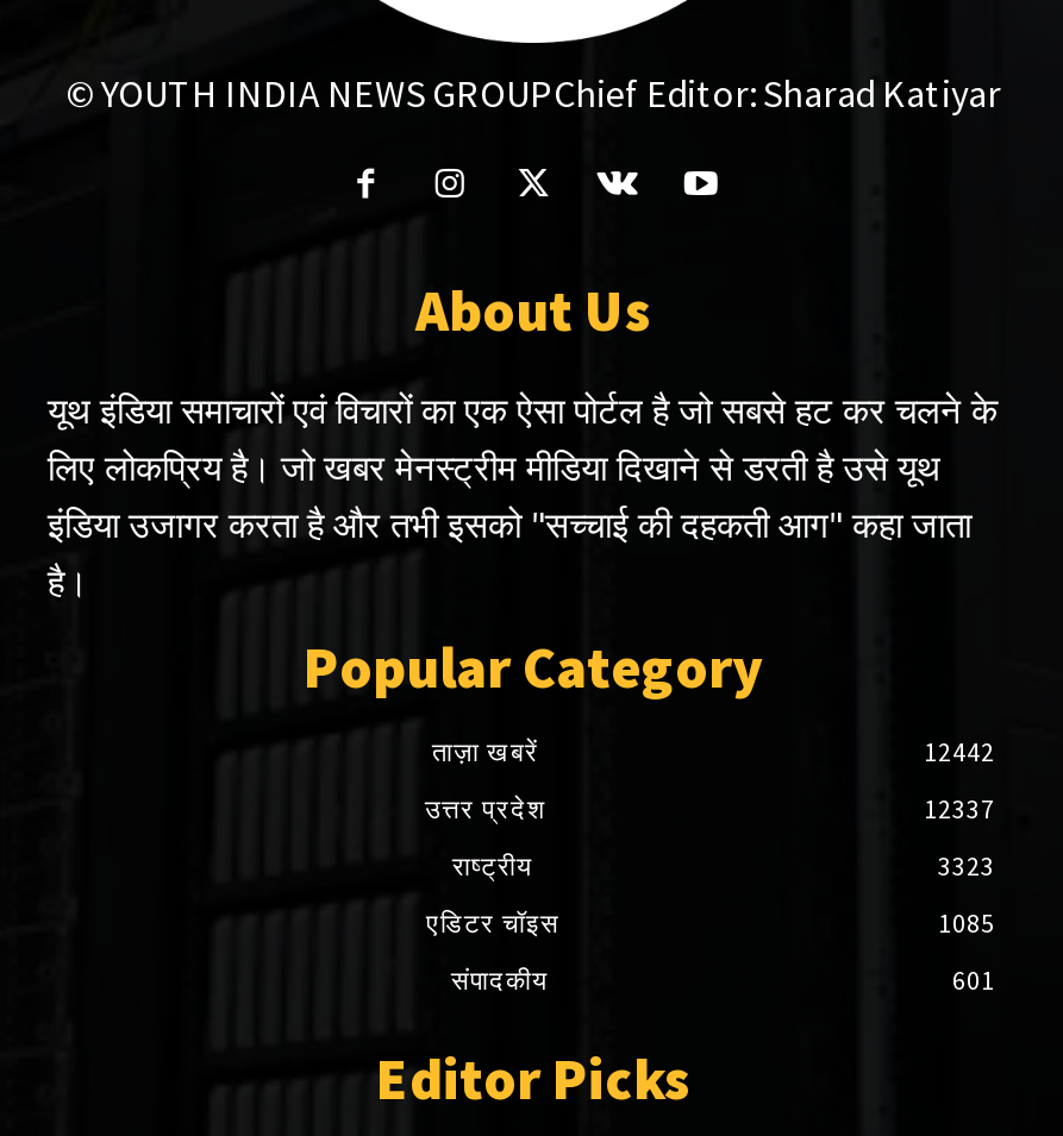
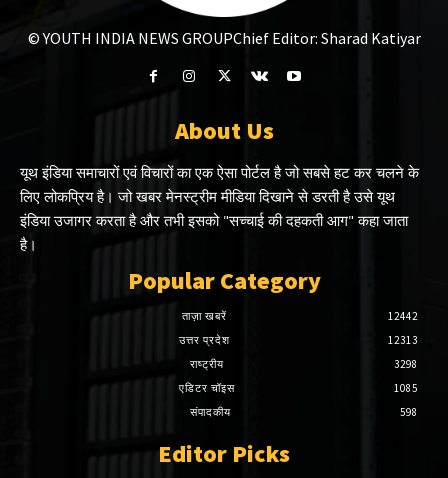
- 12337
+ 12313

- 3323
+ 3298

- 601
+ 598
